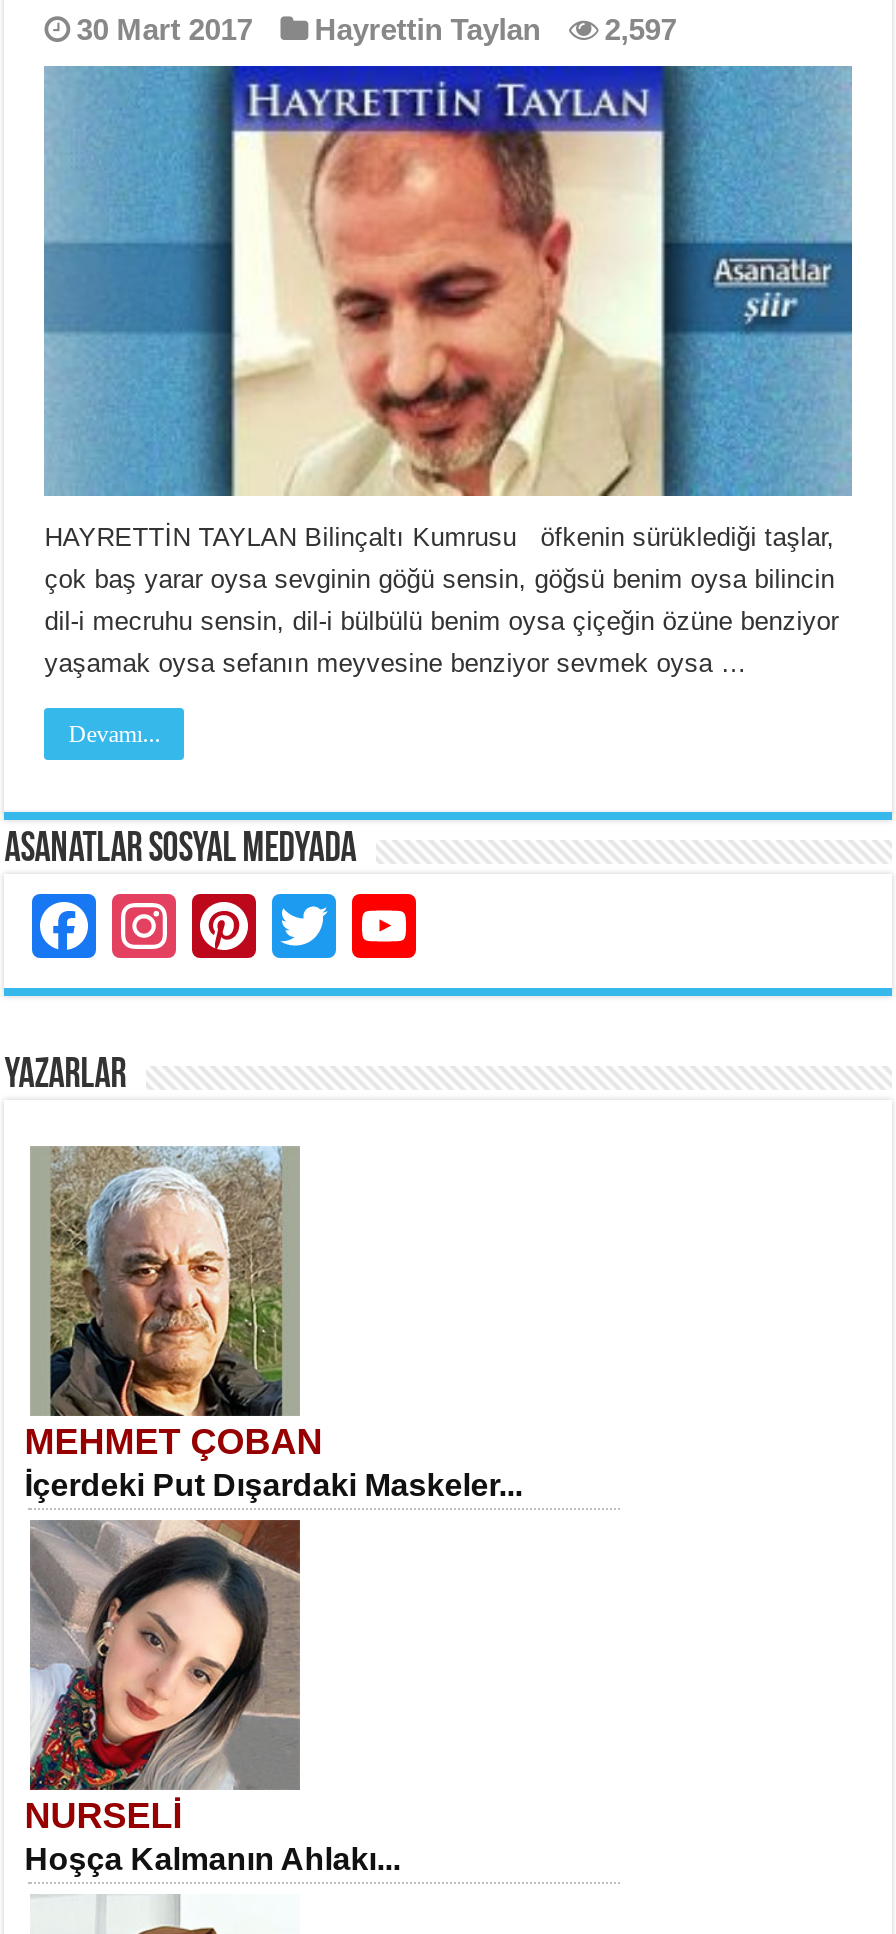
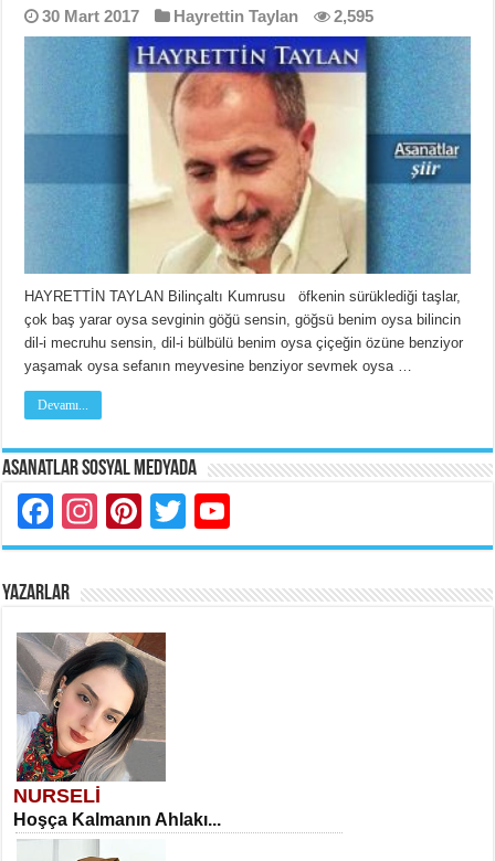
- 30 Mart 2017 Hayrettin Taylan 2,597
+ 30 Mart 2017 Hayrettin Taylan 2,595

- [image]
- MEHMET ÇOBAN
- İçerdeki Put Dışardaki Maskeler...
